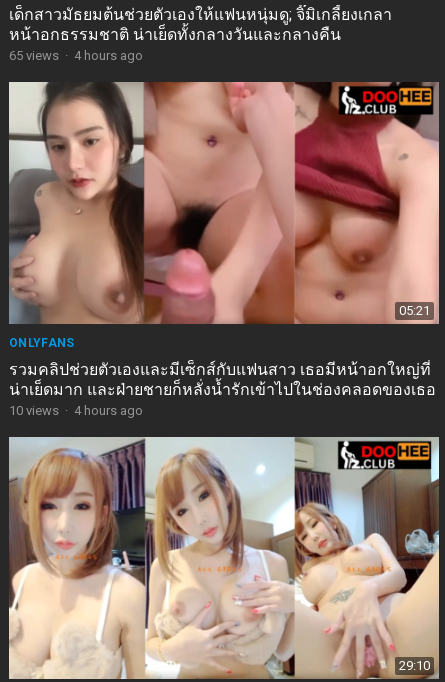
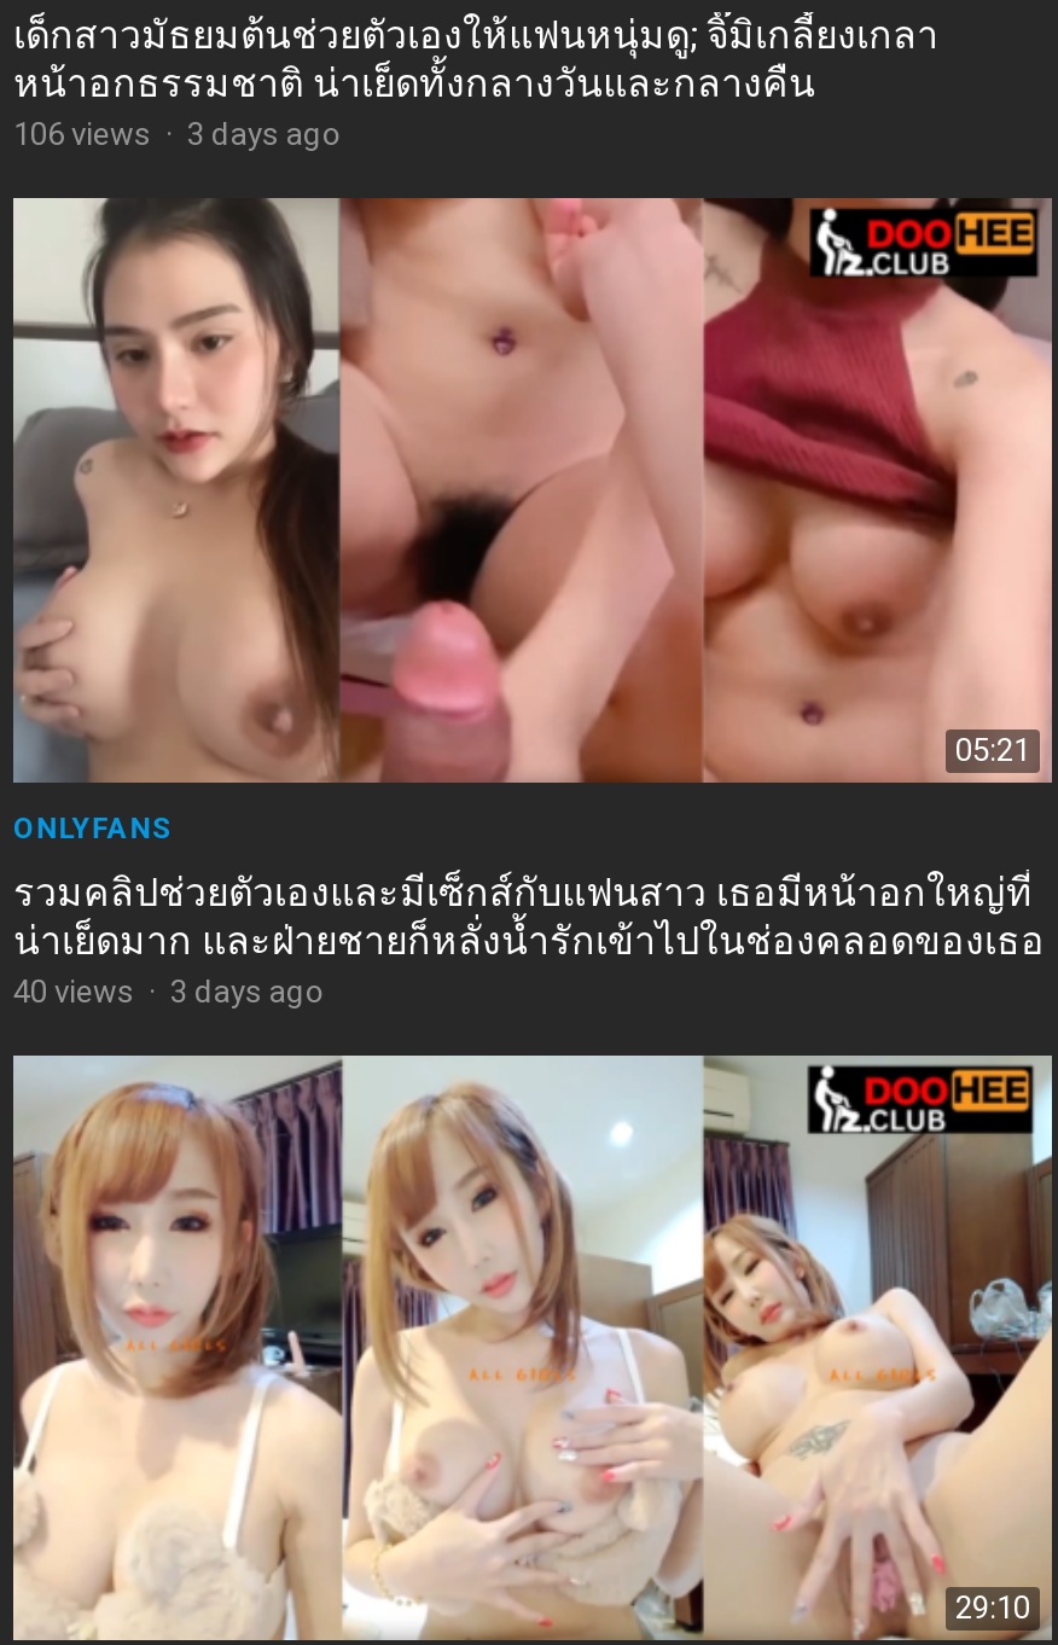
- 65 views · 4 hours ago
+ 106 views · 3 days ago

- 10 views · 4 hours ago
+ 40 views · 3 days ago
